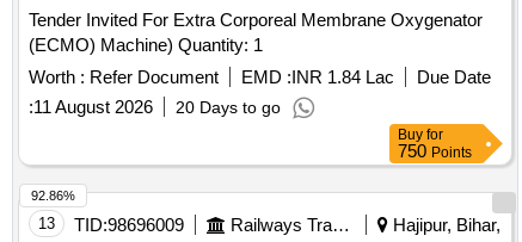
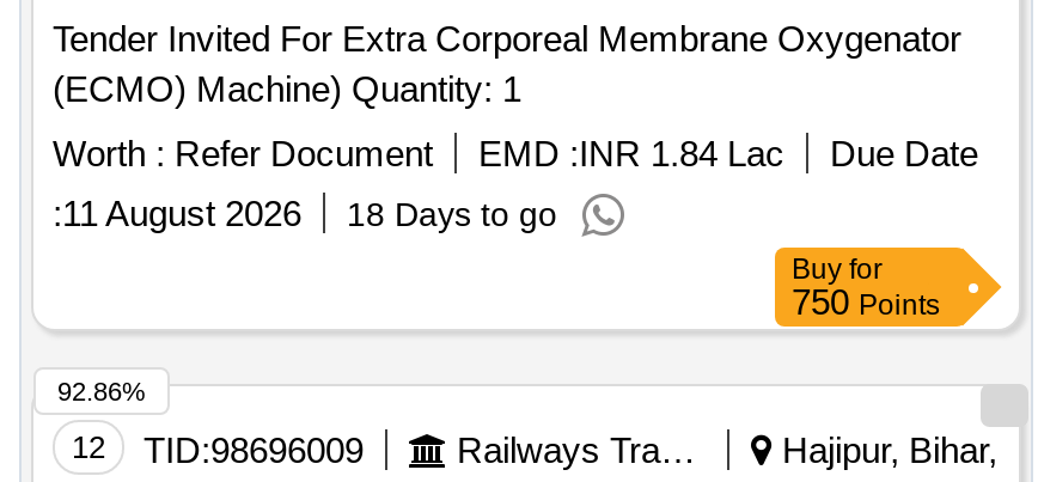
- :11 August 2026 20 Days to go
+ :11 August 2026 18 Days to go

- 13 TID:98696009
+ 12 TID:98696009
